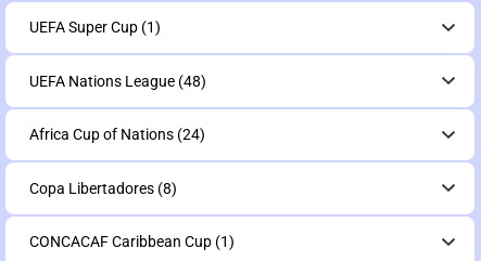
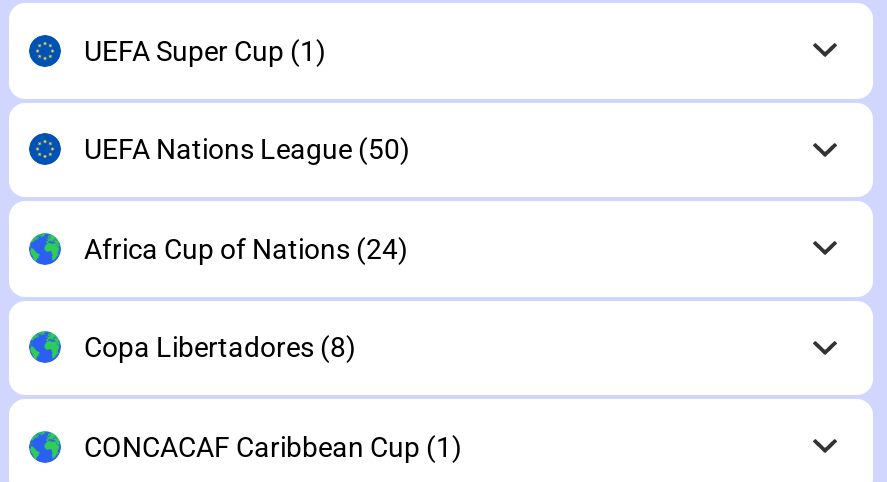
- UEFA Nations League (48)
+ UEFA Nations League (50)
